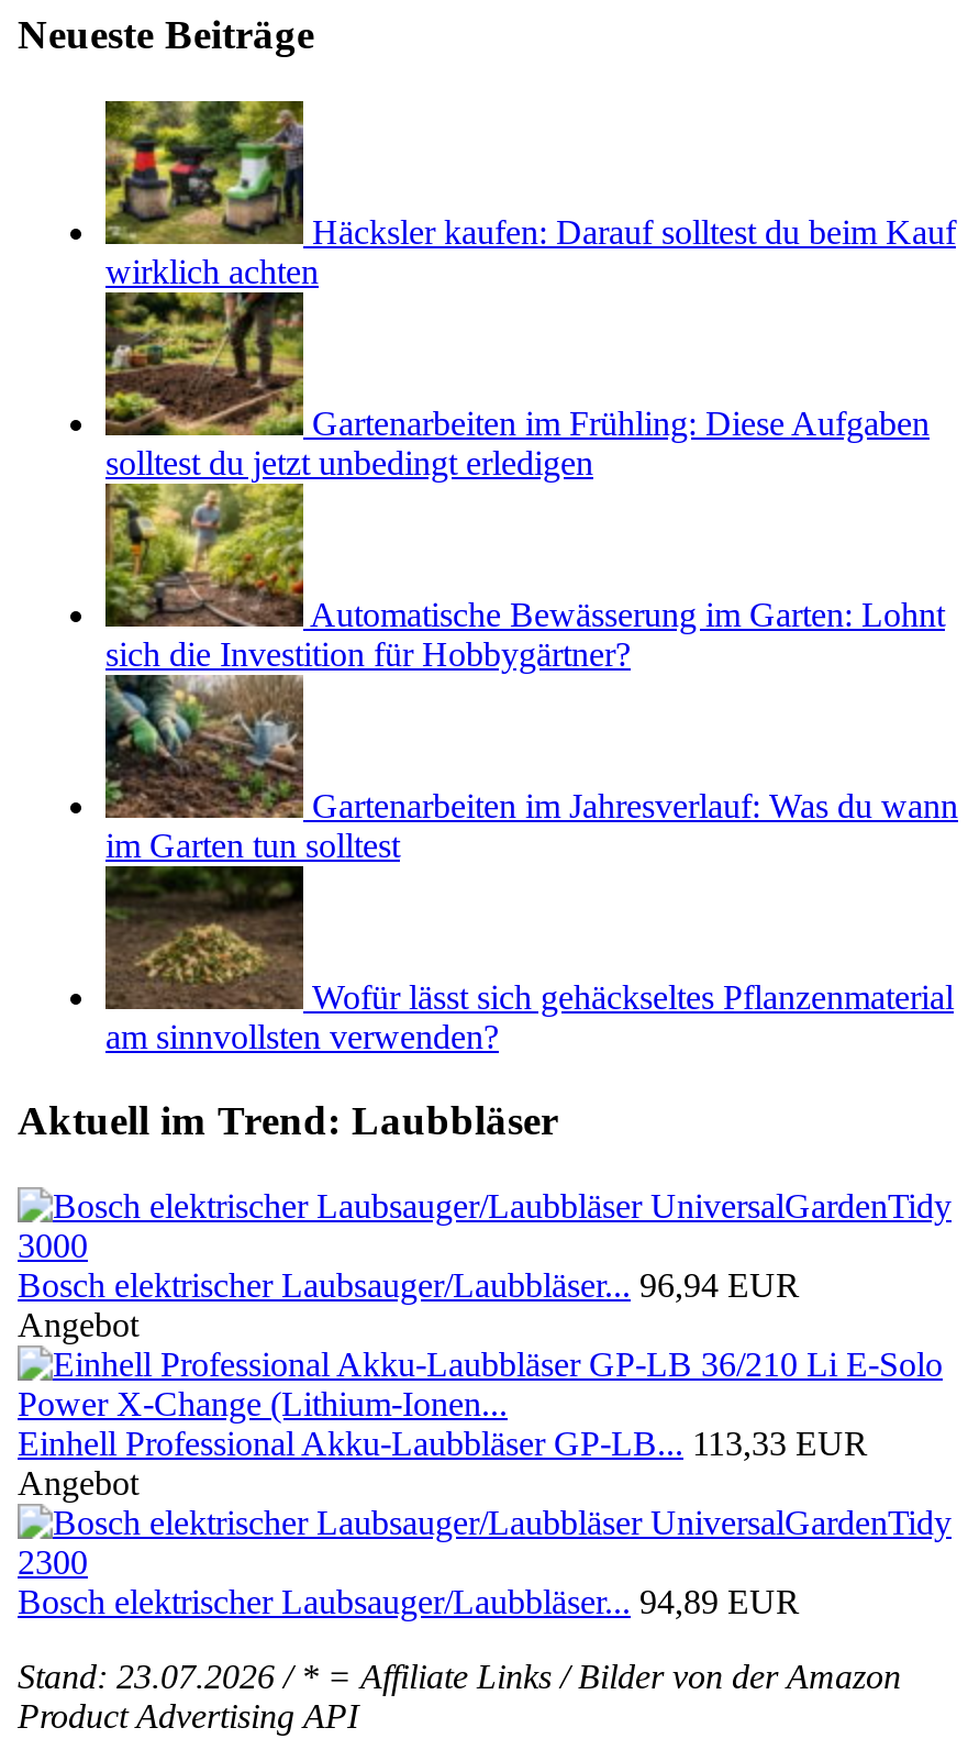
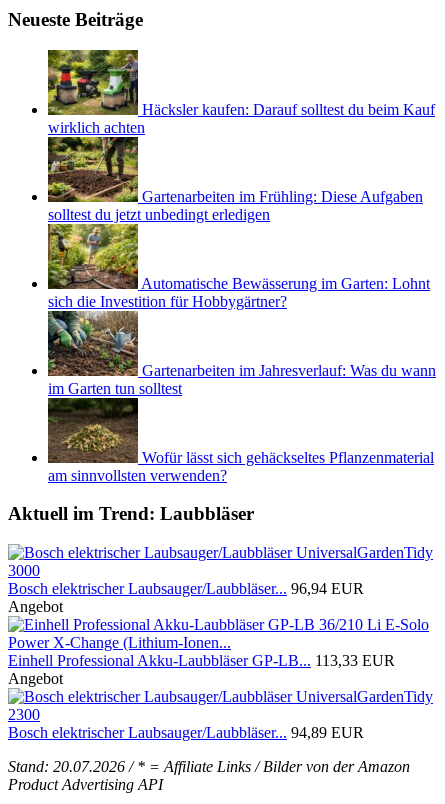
- Stand: 23.07.2026 / * = Affiliate Links / Bilder von der Amazon
+ Stand: 20.07.2026 / * = Affiliate Links / Bilder von der Amazon
